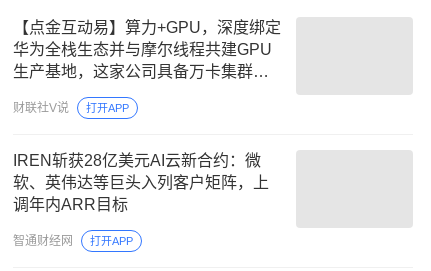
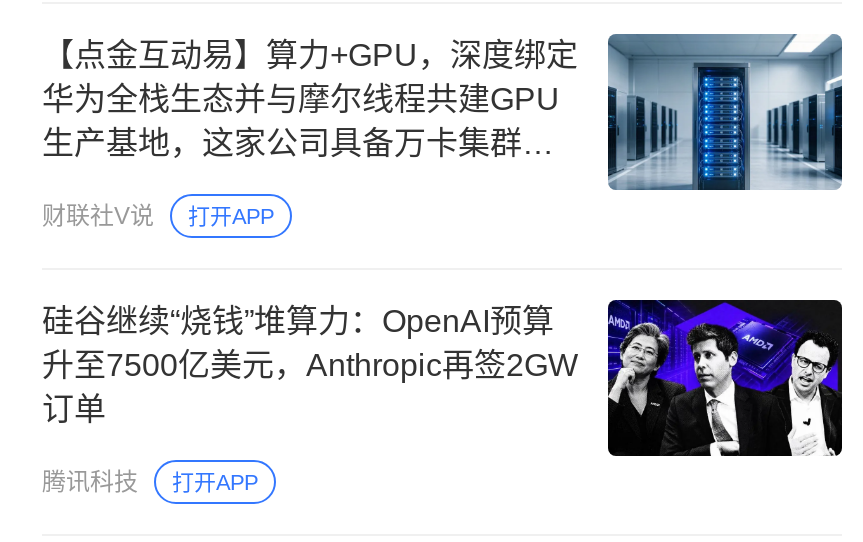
+ [image]

+ [image]

- IREN斩获28亿美元AI云新合约：微
- 软、英伟达等巨头入列客户矩阵，上
- 调年内ARR目标
+ 硅谷继续“烧钱”堆算力：OpenAI预算
+ 升至7500亿美元，Anthropic再签2GW
+ 订单

- 智通财经网
+ 腾讯科技
